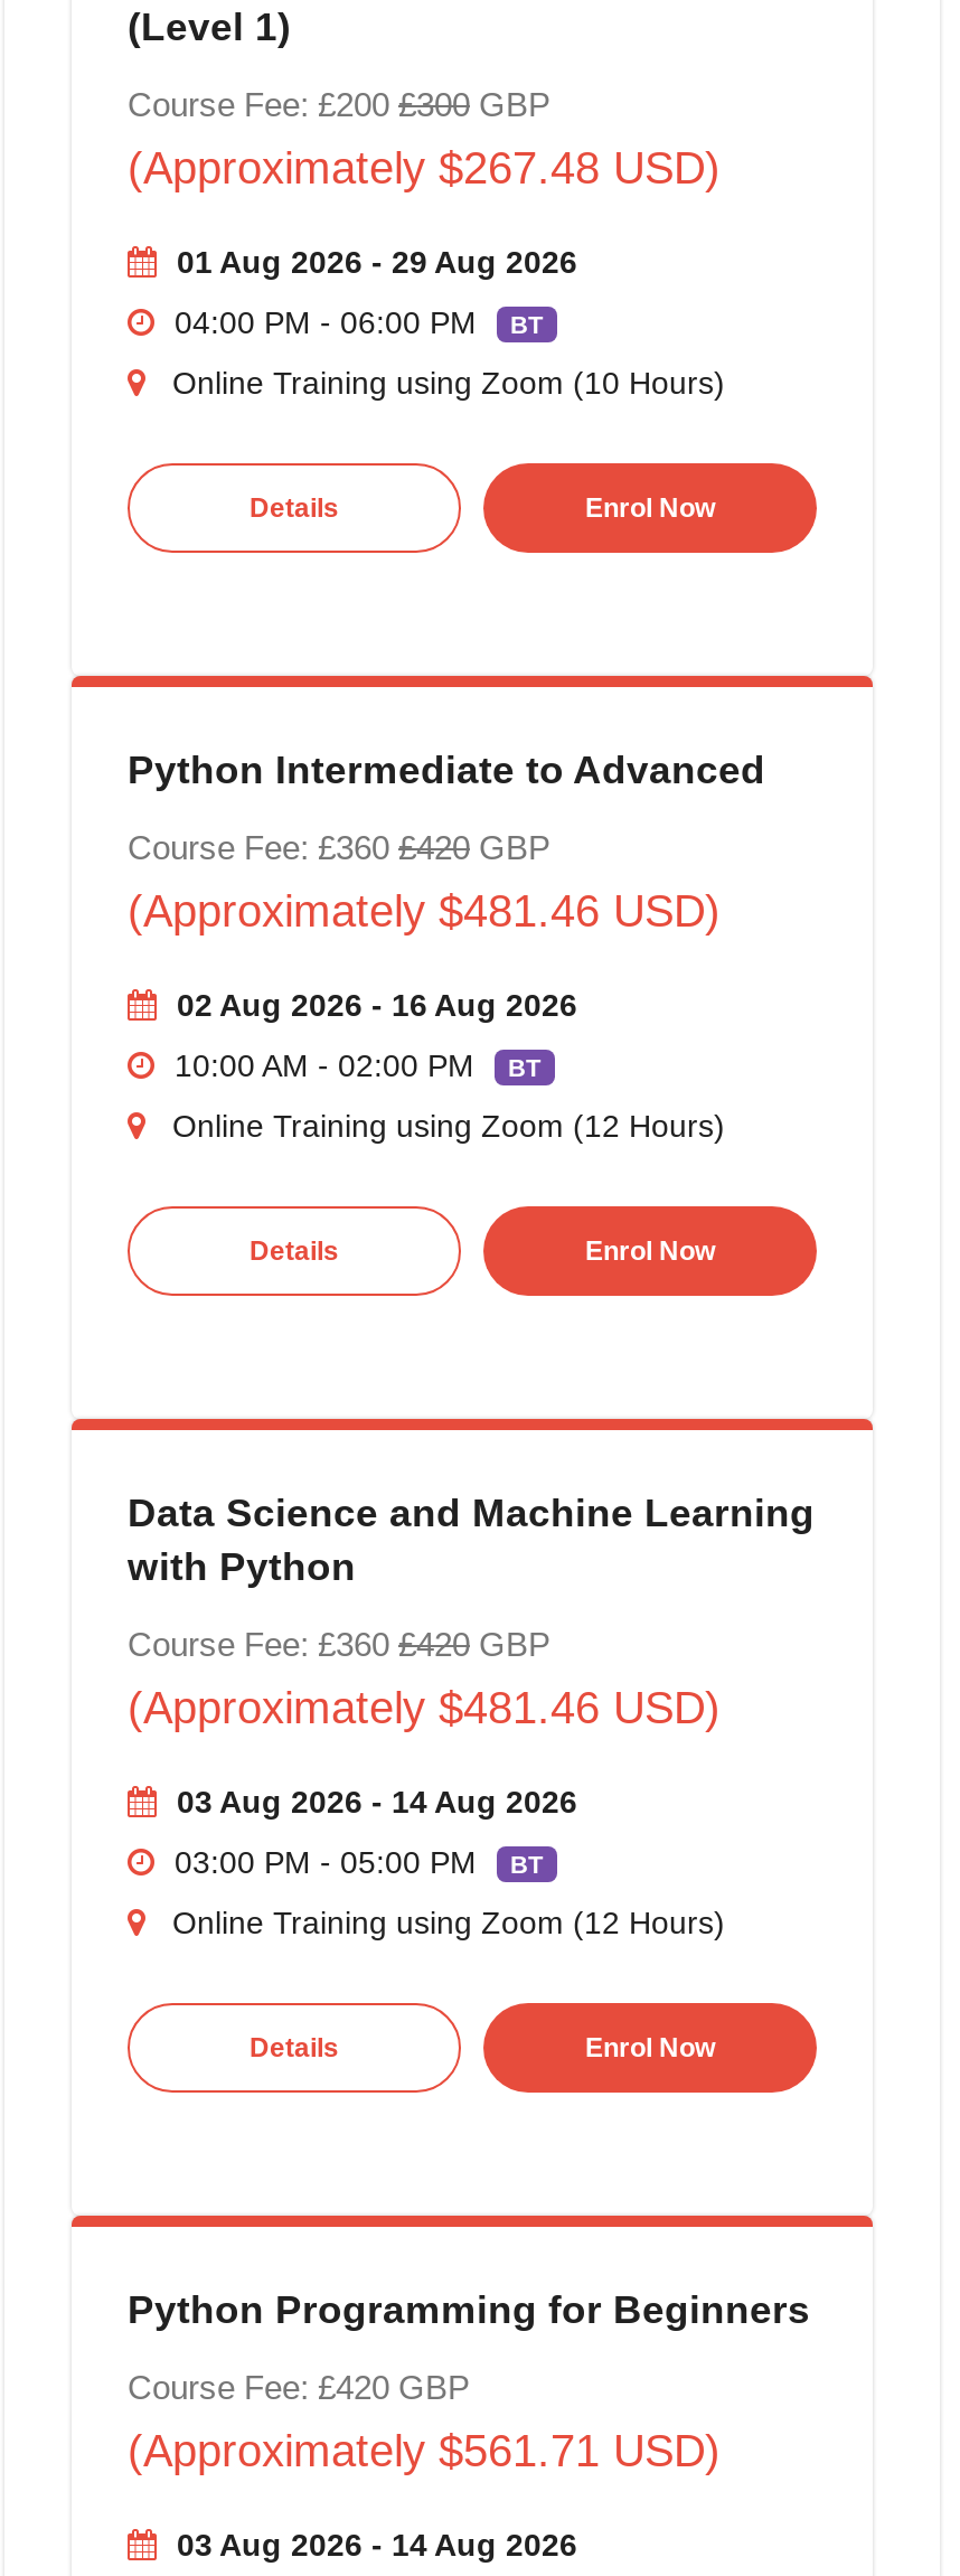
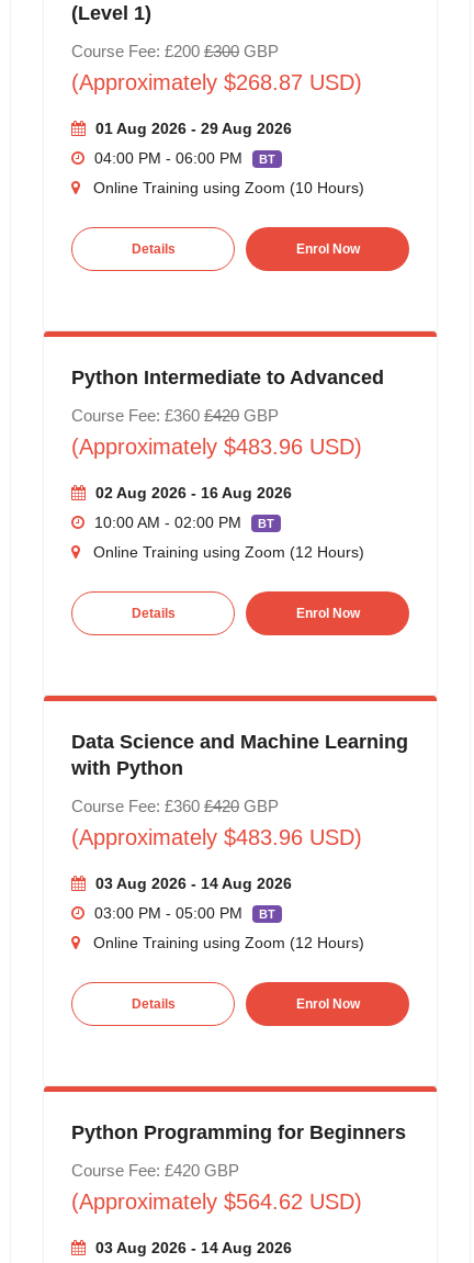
- (Approximately $267.48 USD)
+ (Approximately $268.87 USD)

- (Approximately $481.46 USD)
+ (Approximately $483.96 USD)

- (Approximately $481.46 USD)
+ (Approximately $483.96 USD)

- (Approximately $561.71 USD)
+ (Approximately $564.62 USD)
